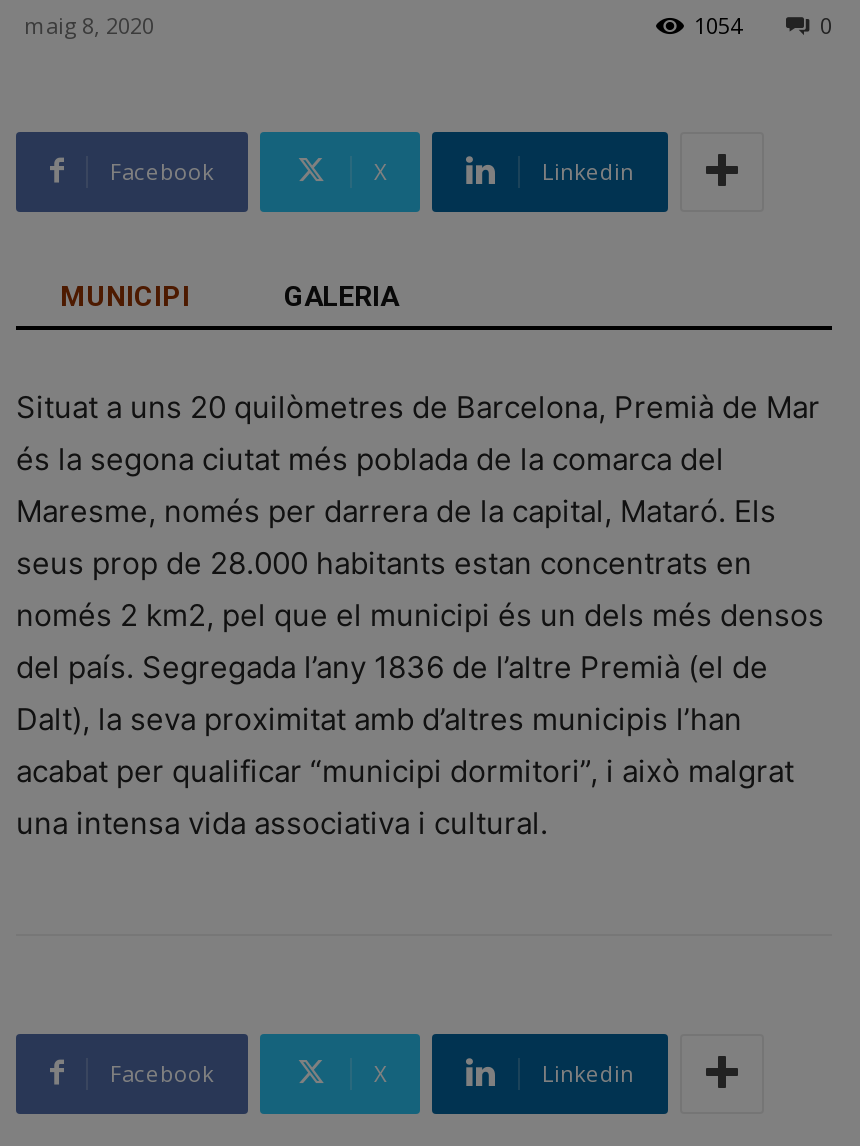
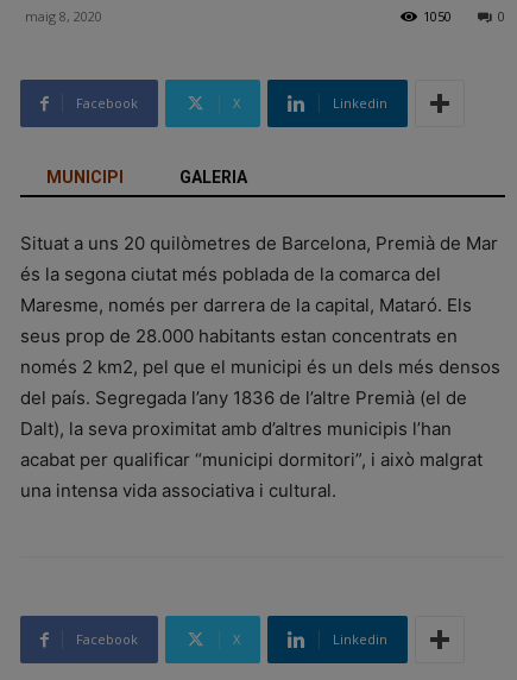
- 1054
+ 1050
